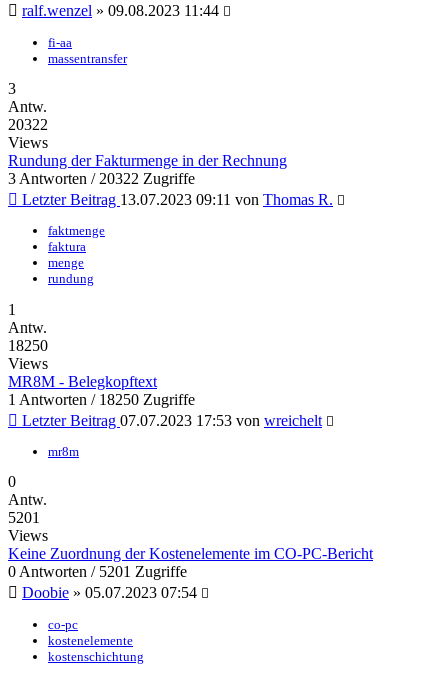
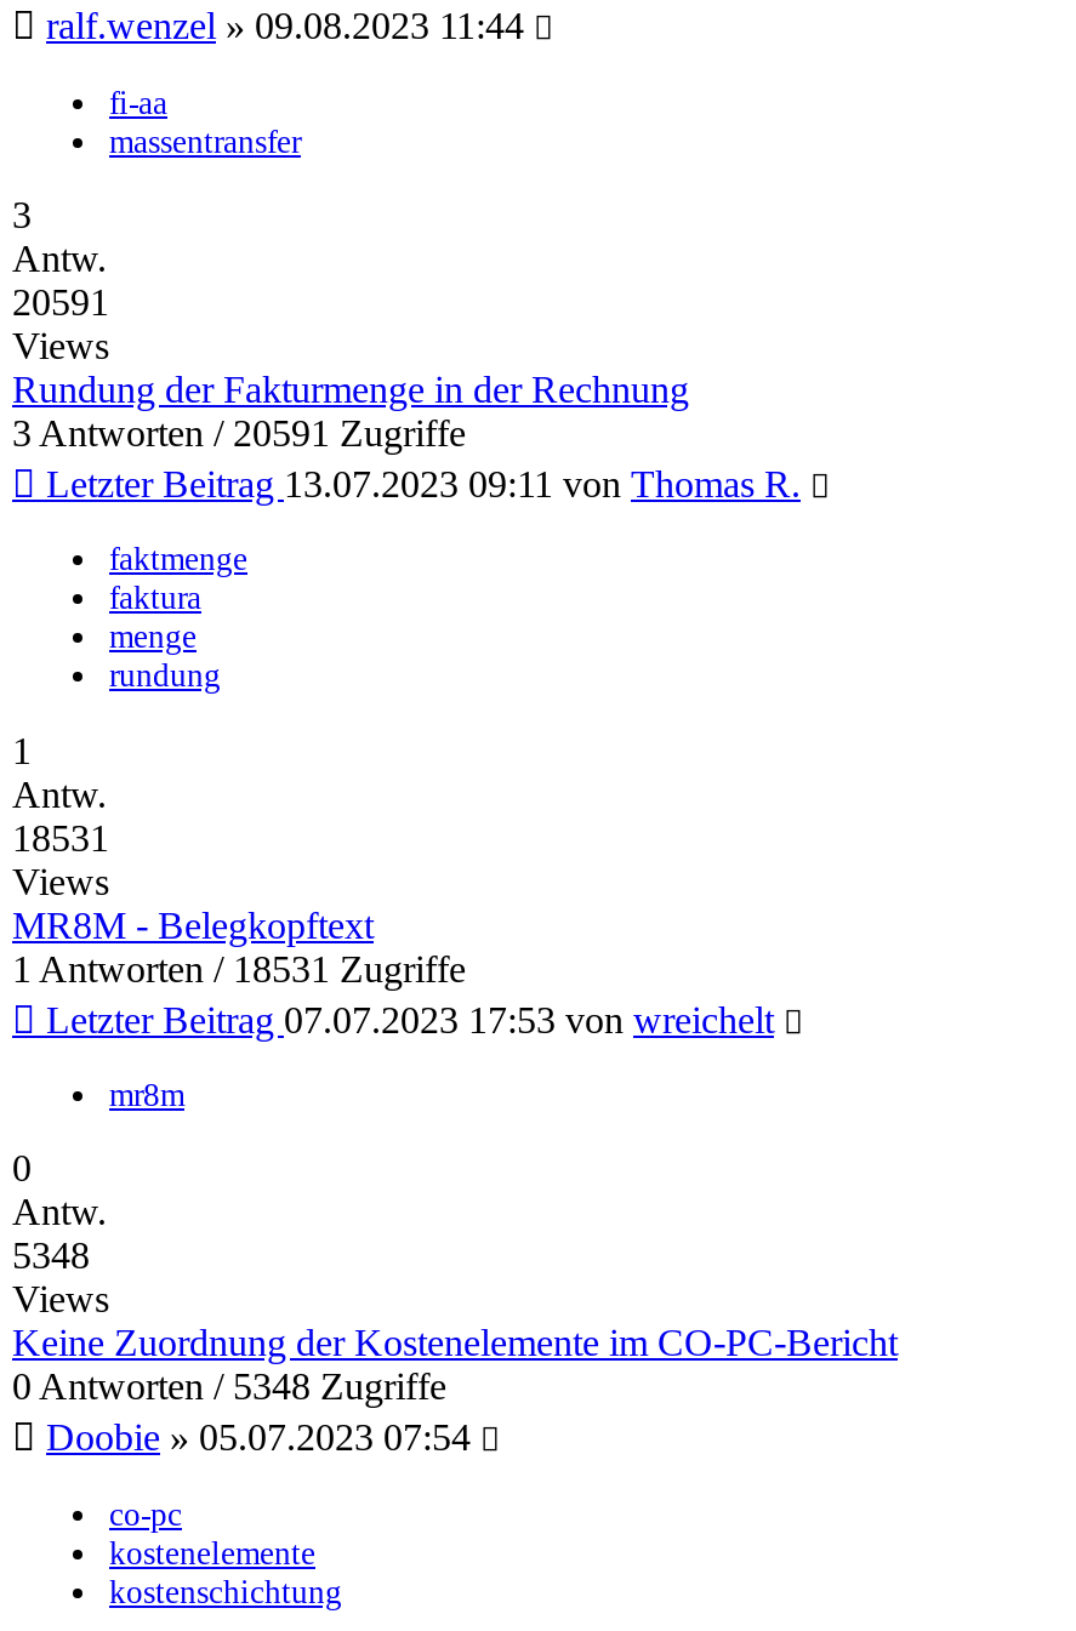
- 20322
+ 20591

- 3 Antworten / 20322 Zugriffe
+ 3 Antworten / 20591 Zugriffe

- 18250
+ 18531

- 1 Antworten / 18250 Zugriffe
+ 1 Antworten / 18531 Zugriffe

- 5201
+ 5348

- 0 Antworten / 5201 Zugriffe
+ 0 Antworten / 5348 Zugriffe
